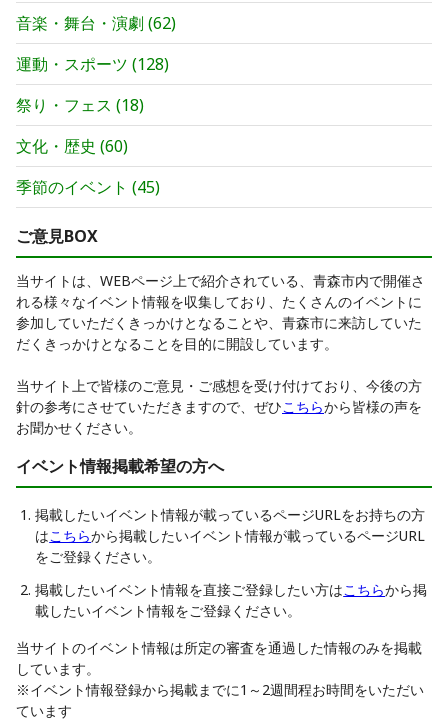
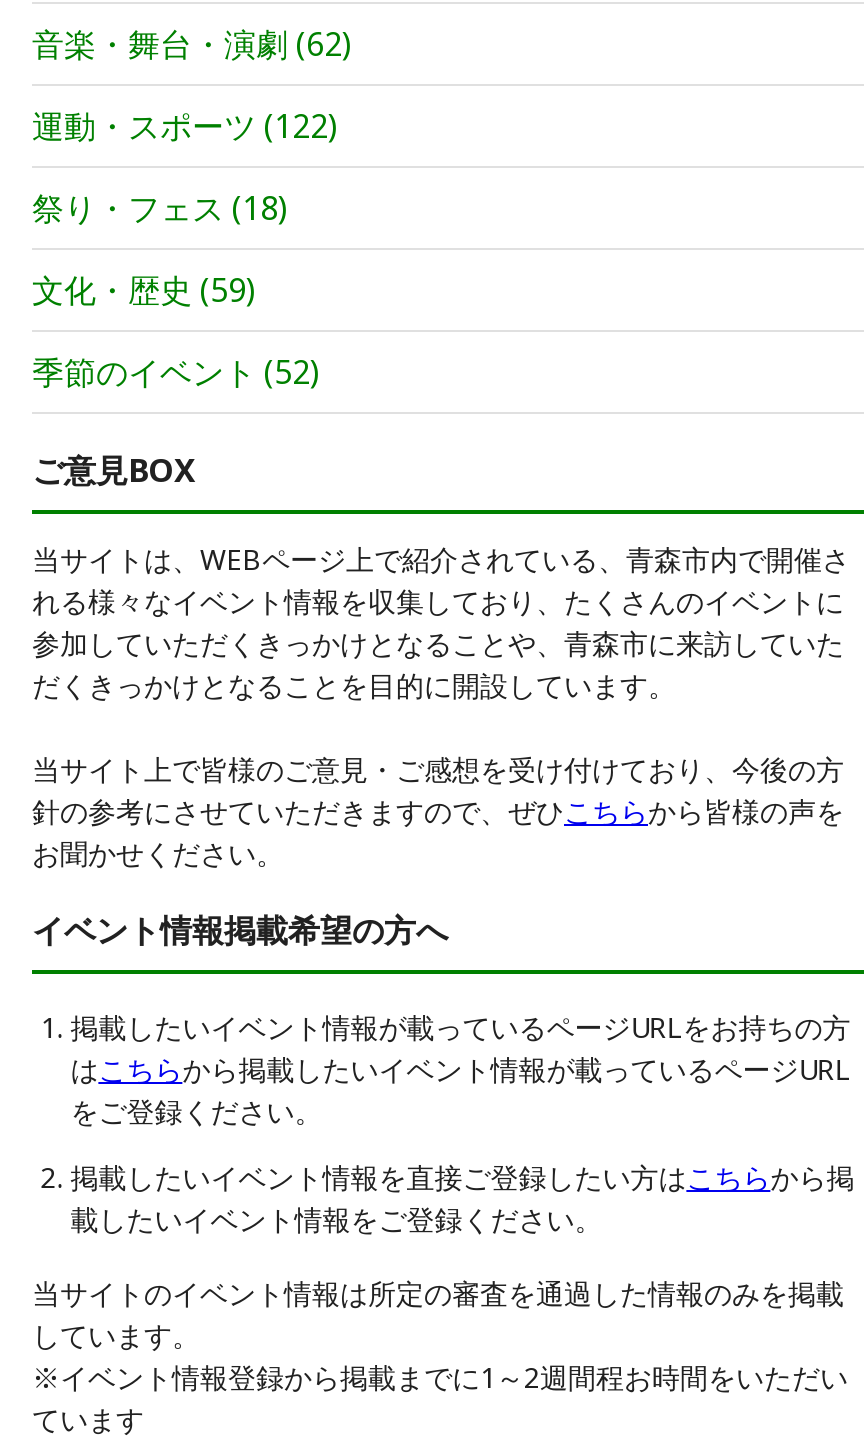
- 運動・スポーツ(128)
+ 運動・スポーツ(122)

- 文化・歴史(60)
+ 文化・歴史(59)

- 季節のイベント(45)
+ 季節のイベント(52)
